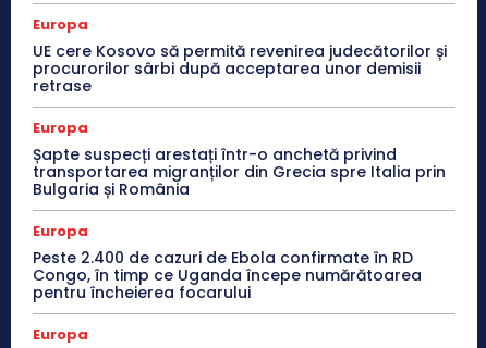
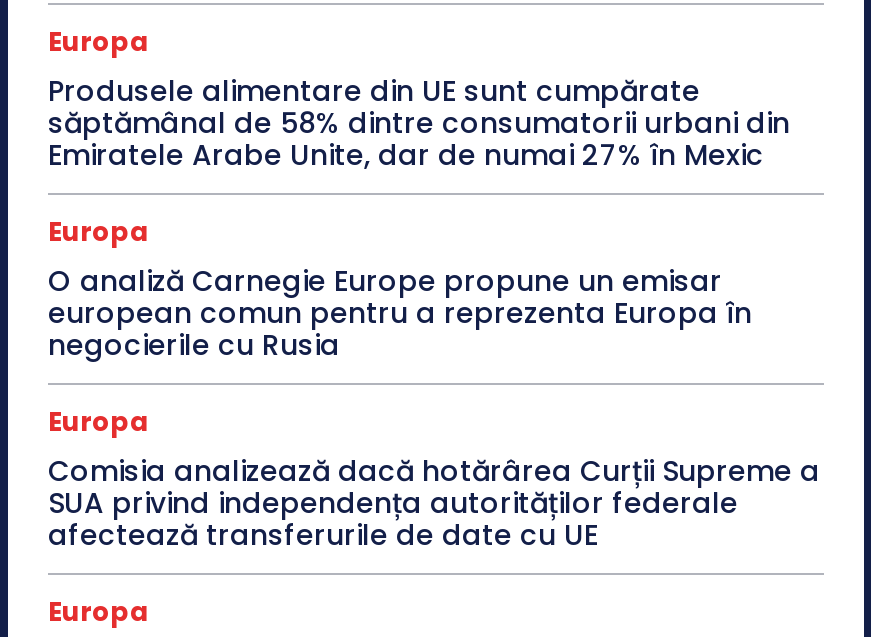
- UE cere Kosovo să permită revenirea judecătorilor și
- procurorilor sârbi după acceptarea unor demisii
- retrase
+ Produsele alimentare din UE sunt cumpărate
+ săptămânal de 58% dintre consumatorii urbani din
+ Emiratele Arabe Unite, dar de numai 27% în Mexic

- Șapte suspecți arestați într-o anchetă privind
- transportarea migranților din Grecia spre Italia prin
- Bulgaria și România
+ O analiză Carnegie Europe propune un emisar
+ european comun pentru a reprezenta Europa în
+ negocierile cu Rusia

- Peste 2.400 de cazuri de Ebola confirmate în RD
- Congo, în timp ce Uganda începe numărătoarea
- pentru încheierea focarului
+ Comisia analizează dacă hotărârea Curții Supreme a
+ SUA privind independența autorităților federale
+ afectează transferurile de date cu UE
